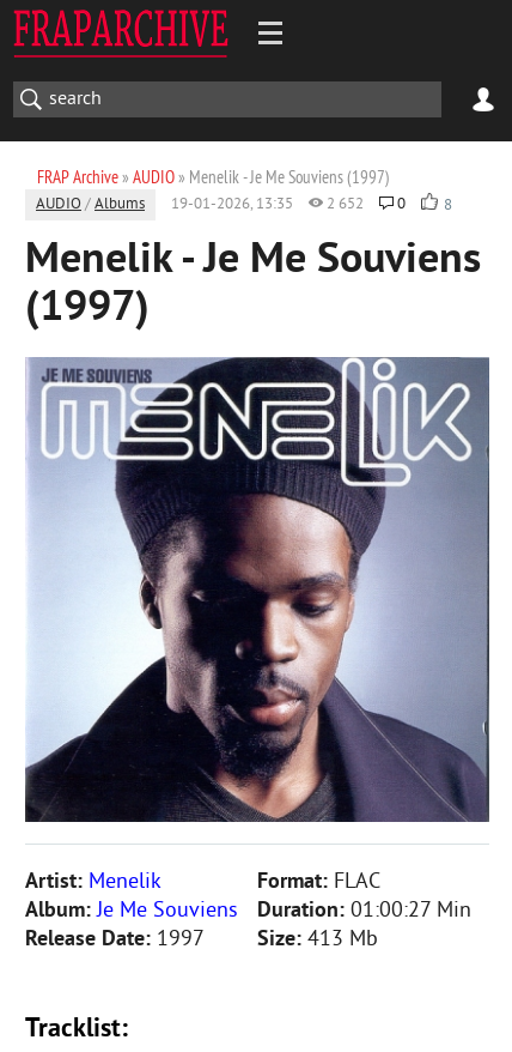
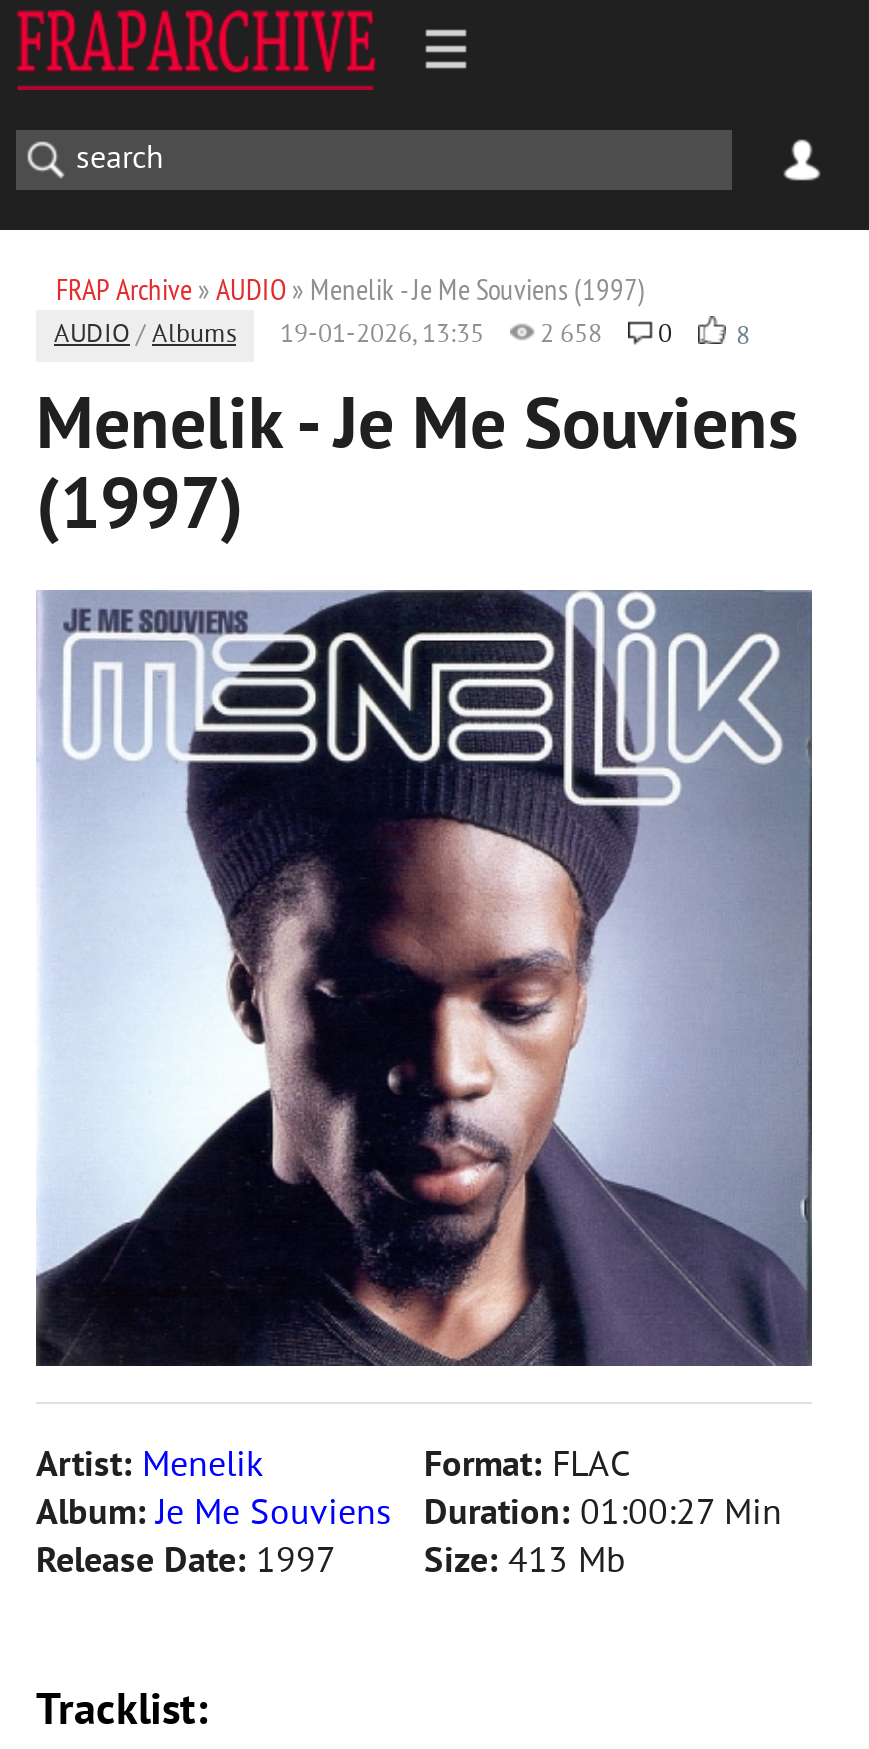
- AUDIO / Albums 19-01-2026, 13:35 2 652 0 8
+ AUDIO / Albums 19-01-2026, 13:35 2 658 0 8
